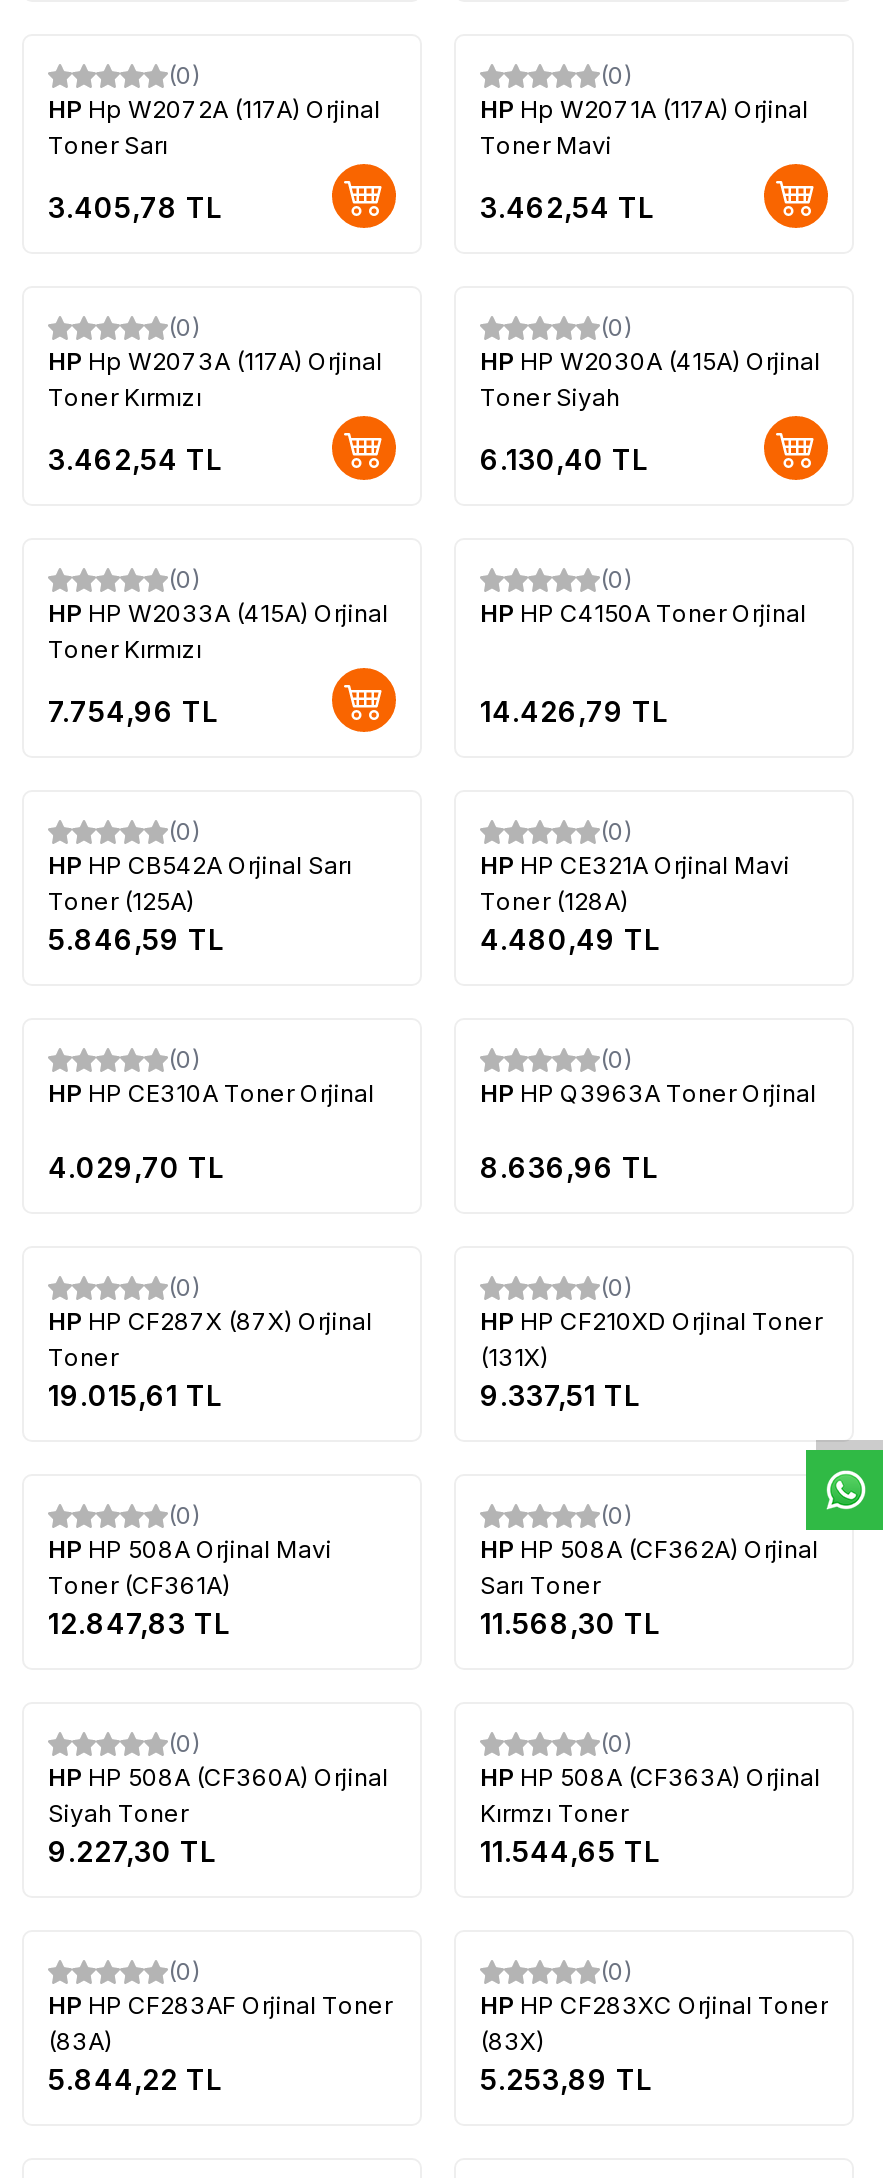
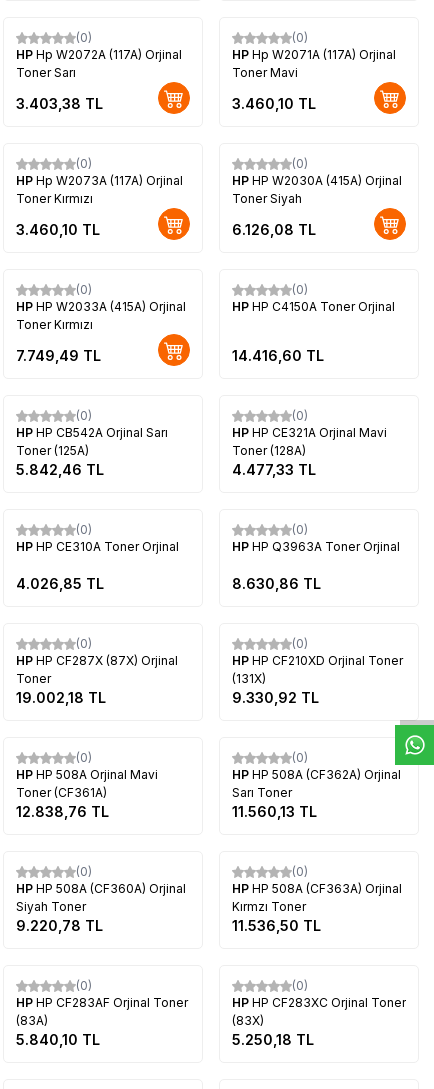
- 3.405,78 TL
+ 3.403,38 TL

- 3.462,54 TL
+ 3.460,10 TL

- 3.462,54 TL
+ 3.460,10 TL

- 6.130,40 TL
+ 6.126,08 TL

- 7.754,96 TL
+ 7.749,49 TL

- 14.426,79 TL
+ 14.416,60 TL

- 5.846,59 TL
+ 5.842,46 TL

- 4.480,49 TL
+ 4.477,33 TL

- 4.029,70 TL
+ 4.026,85 TL

- 8.636,96 TL
+ 8.630,86 TL

- 19.015,61 TL
+ 19.002,18 TL

- 9.337,51 TL
+ 9.330,92 TL

- 12.847,83 TL
+ 12.838,76 TL

- 11.568,30 TL
+ 11.560,13 TL

- 9.227,30 TL
+ 9.220,78 TL

- 11.544,65 TL
+ 11.536,50 TL

- 5.844,22 TL
+ 5.840,10 TL

- 5.253,89 TL
+ 5.250,18 TL
